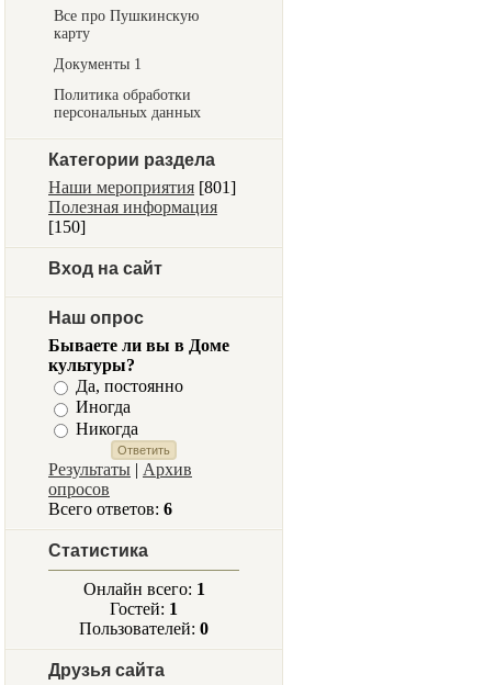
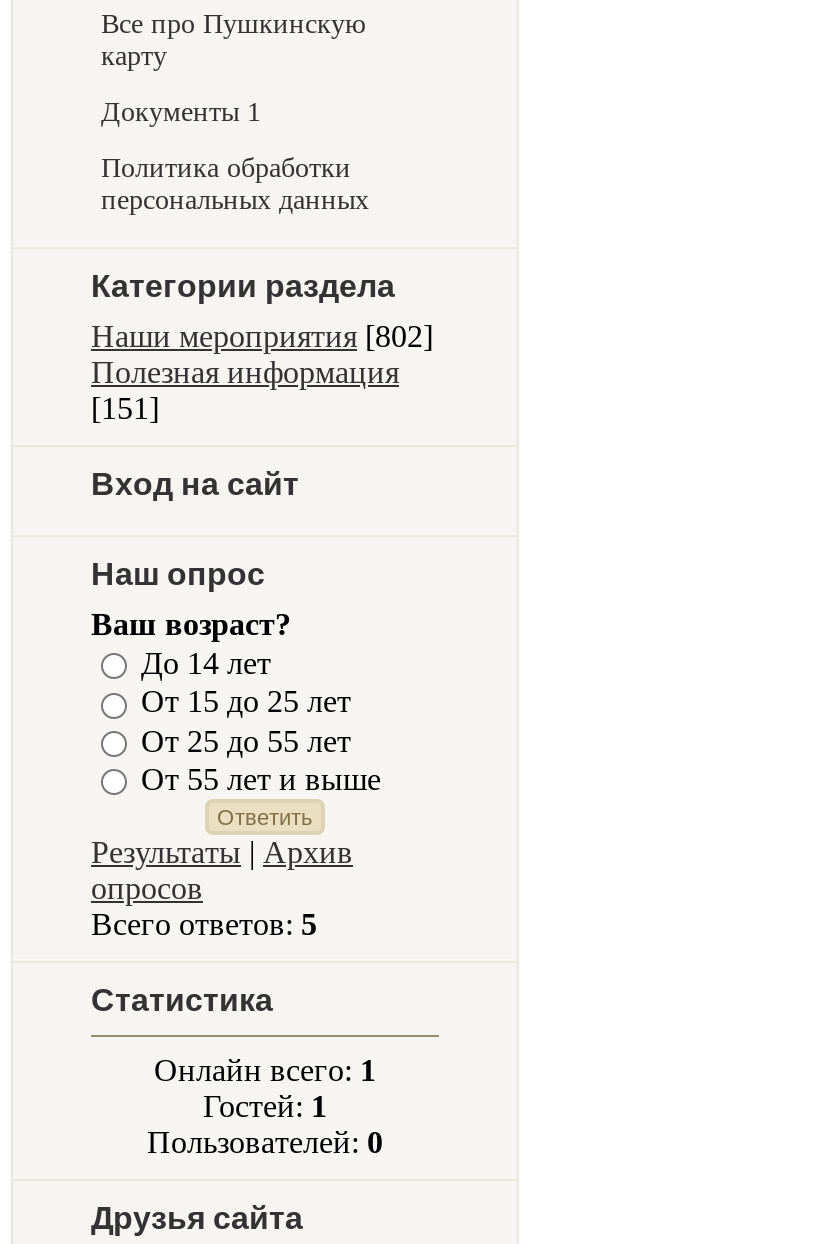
- Наши мероприятия [801]
+ Наши мероприятия [802]

- [150]
+ [151]

- Бываете ли вы в Доме
- культуры?
- Да, постоянно
- Иногда
- Никогда
+ Ваш возраст?
+ До 14 лет
+ От 15 до 25 лет
+ От 25 до 55 лет
+ От 55 лет и выше

- Всего ответов: 6
+ Всего ответов: 5
